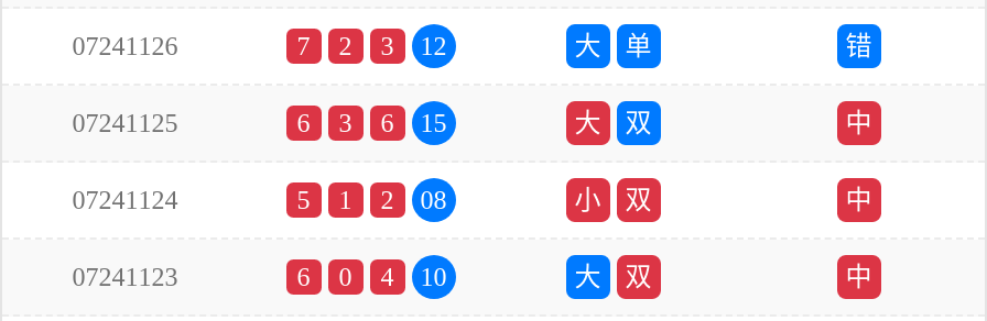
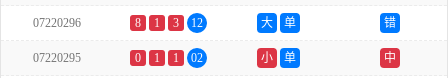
- 07241126
- 7
- 2
+ 07220296
+ 8
+ 1

- 07241125
- 6
- 3
- 6
- 15
- 大
- 双
- 中
- 07241124
- 5
- 1
- 2
- 08
- 小
- 双
- 中
- 07241123
- 6
+ 07220295

- 4
- 10
- 大
- 双
+ 1
+ 1
+ 02
+ 小
+ 单
